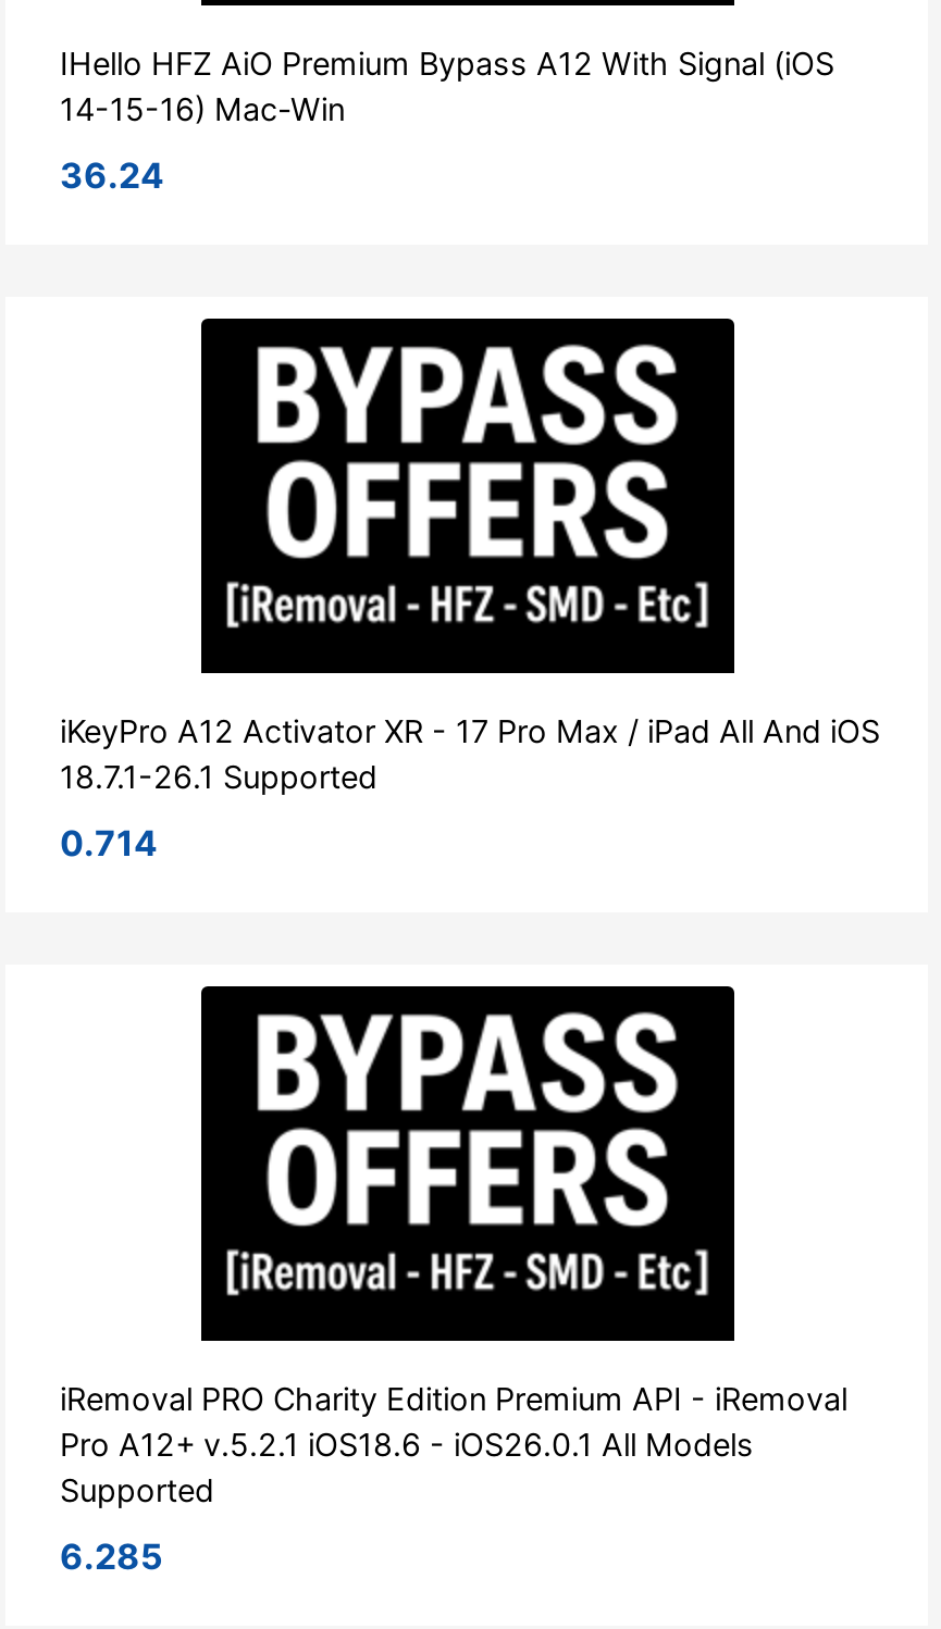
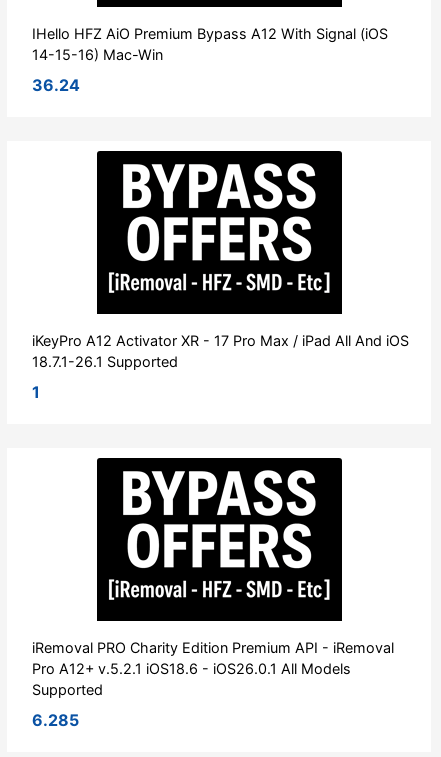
- 0.714
+ 1
